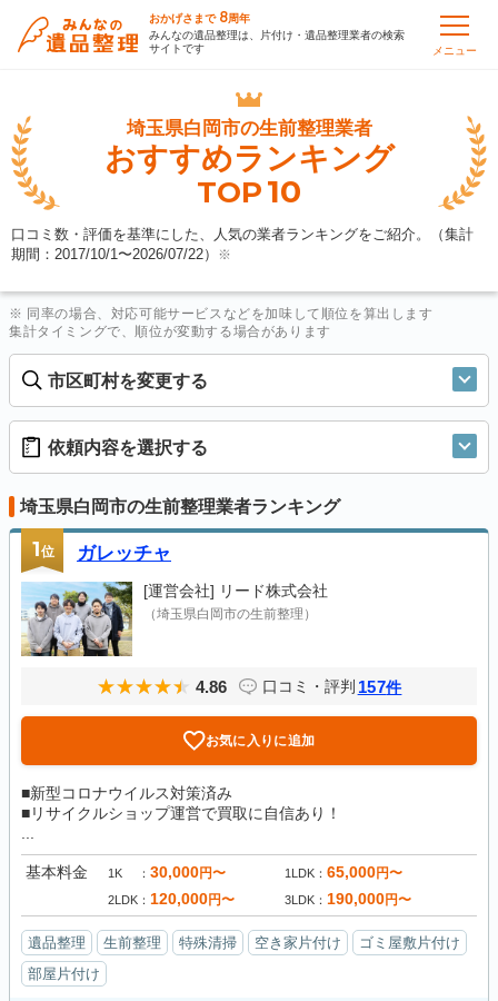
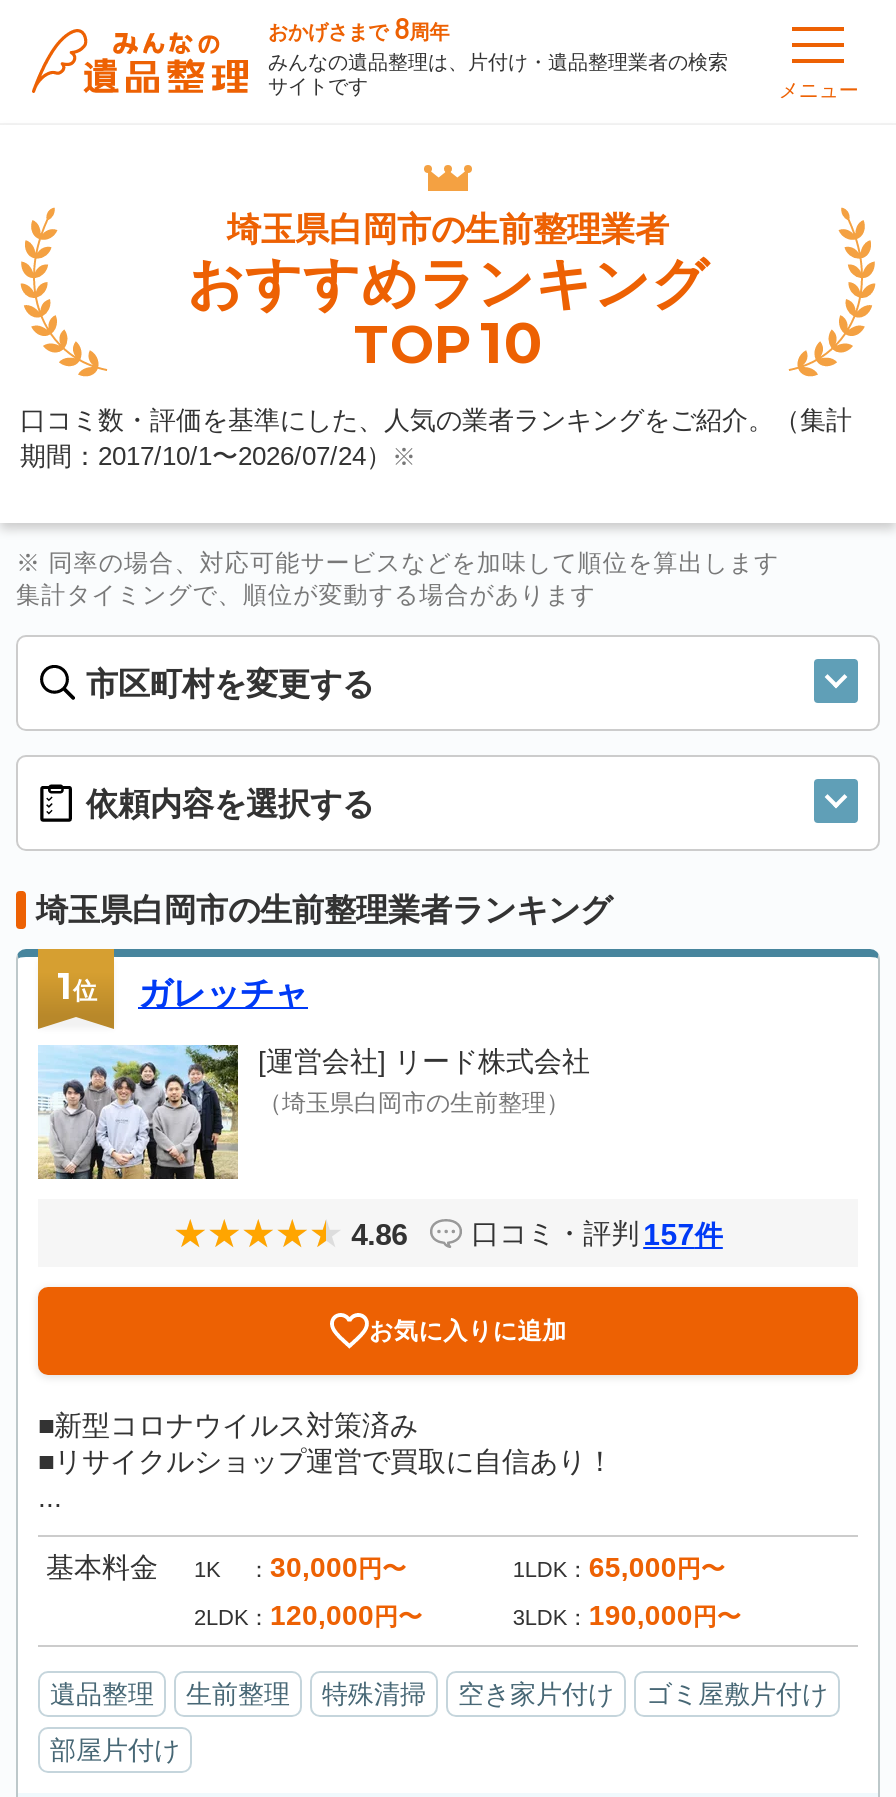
- 期間：2017/10/1〜2026/07/22）※
+ 期間：2017/10/1〜2026/07/24）※
